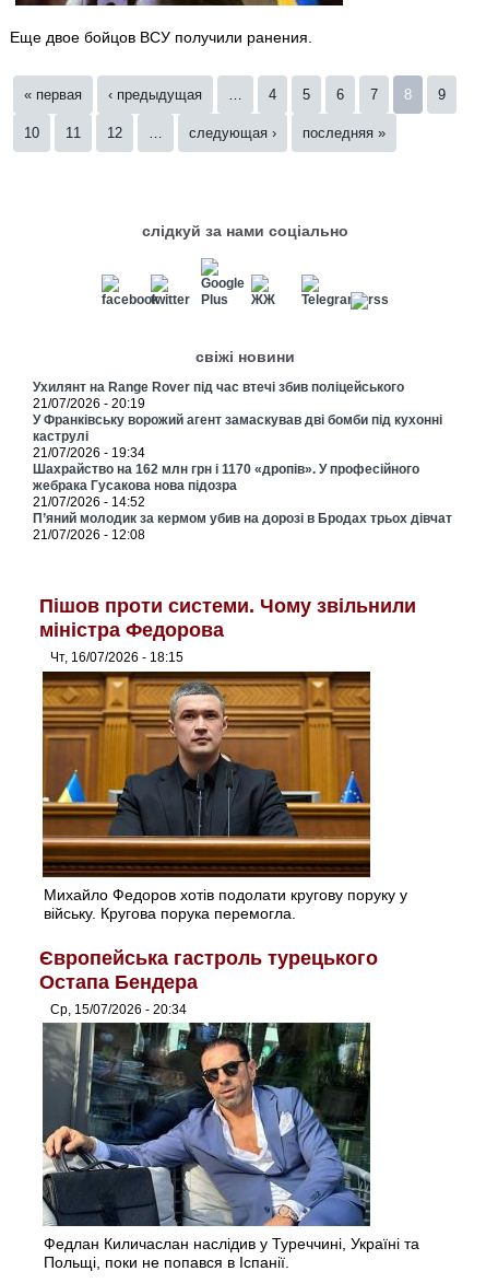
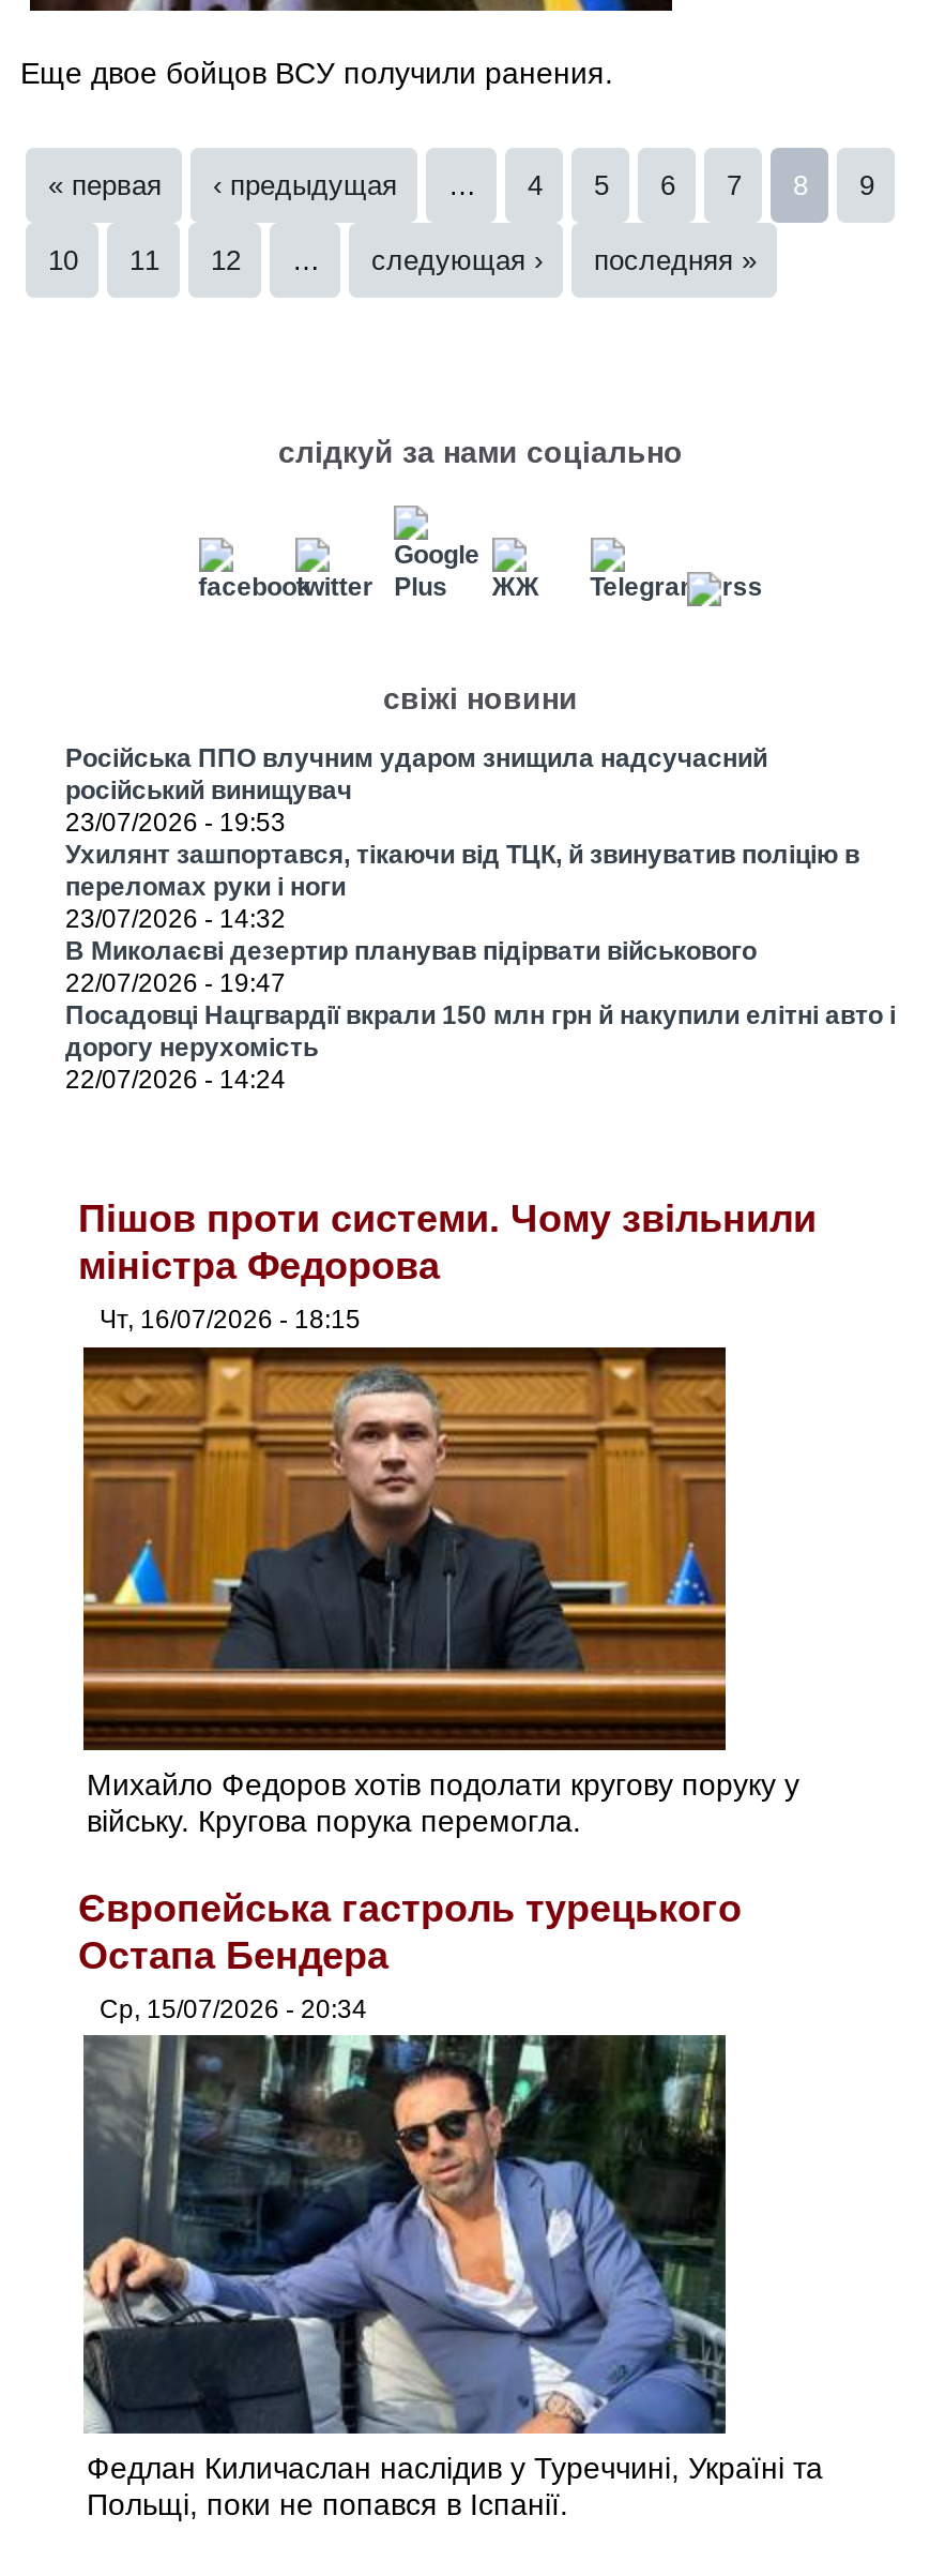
- Ухилянт на Range Rover під час втечі збив поліцейського
- 21/07/2026 - 20:19
- У Франківську ворожий агент замаскував дві бомби під кухонні
- каструлі
- 21/07/2026 - 19:34
- Шахрайство на 162 млн грн і 1170 «дропів». У професійного
- жебрака Гусакова нова підозра
- 21/07/2026 - 14:52
- П’яний молодик за кермом убив на дорозі в Бродах трьох дівчат
- 21/07/2026 - 12:08
+ Російська ППО влучним ударом знищила надсучасний
+ російський винищувач
+ 23/07/2026 - 19:53
+ Ухилянт зашпортався, тікаючи від ТЦК, й звинуватив поліцію в
+ переломах руки і ноги
+ 23/07/2026 - 14:32
+ В Миколаєві дезертир планував підірвати військового
+ 22/07/2026 - 19:47
+ Посадовці Нацгвардії вкрали 150 млн грн й накупили елітні авто і
+ дорогу нерухомість
+ 22/07/2026 - 14:24
